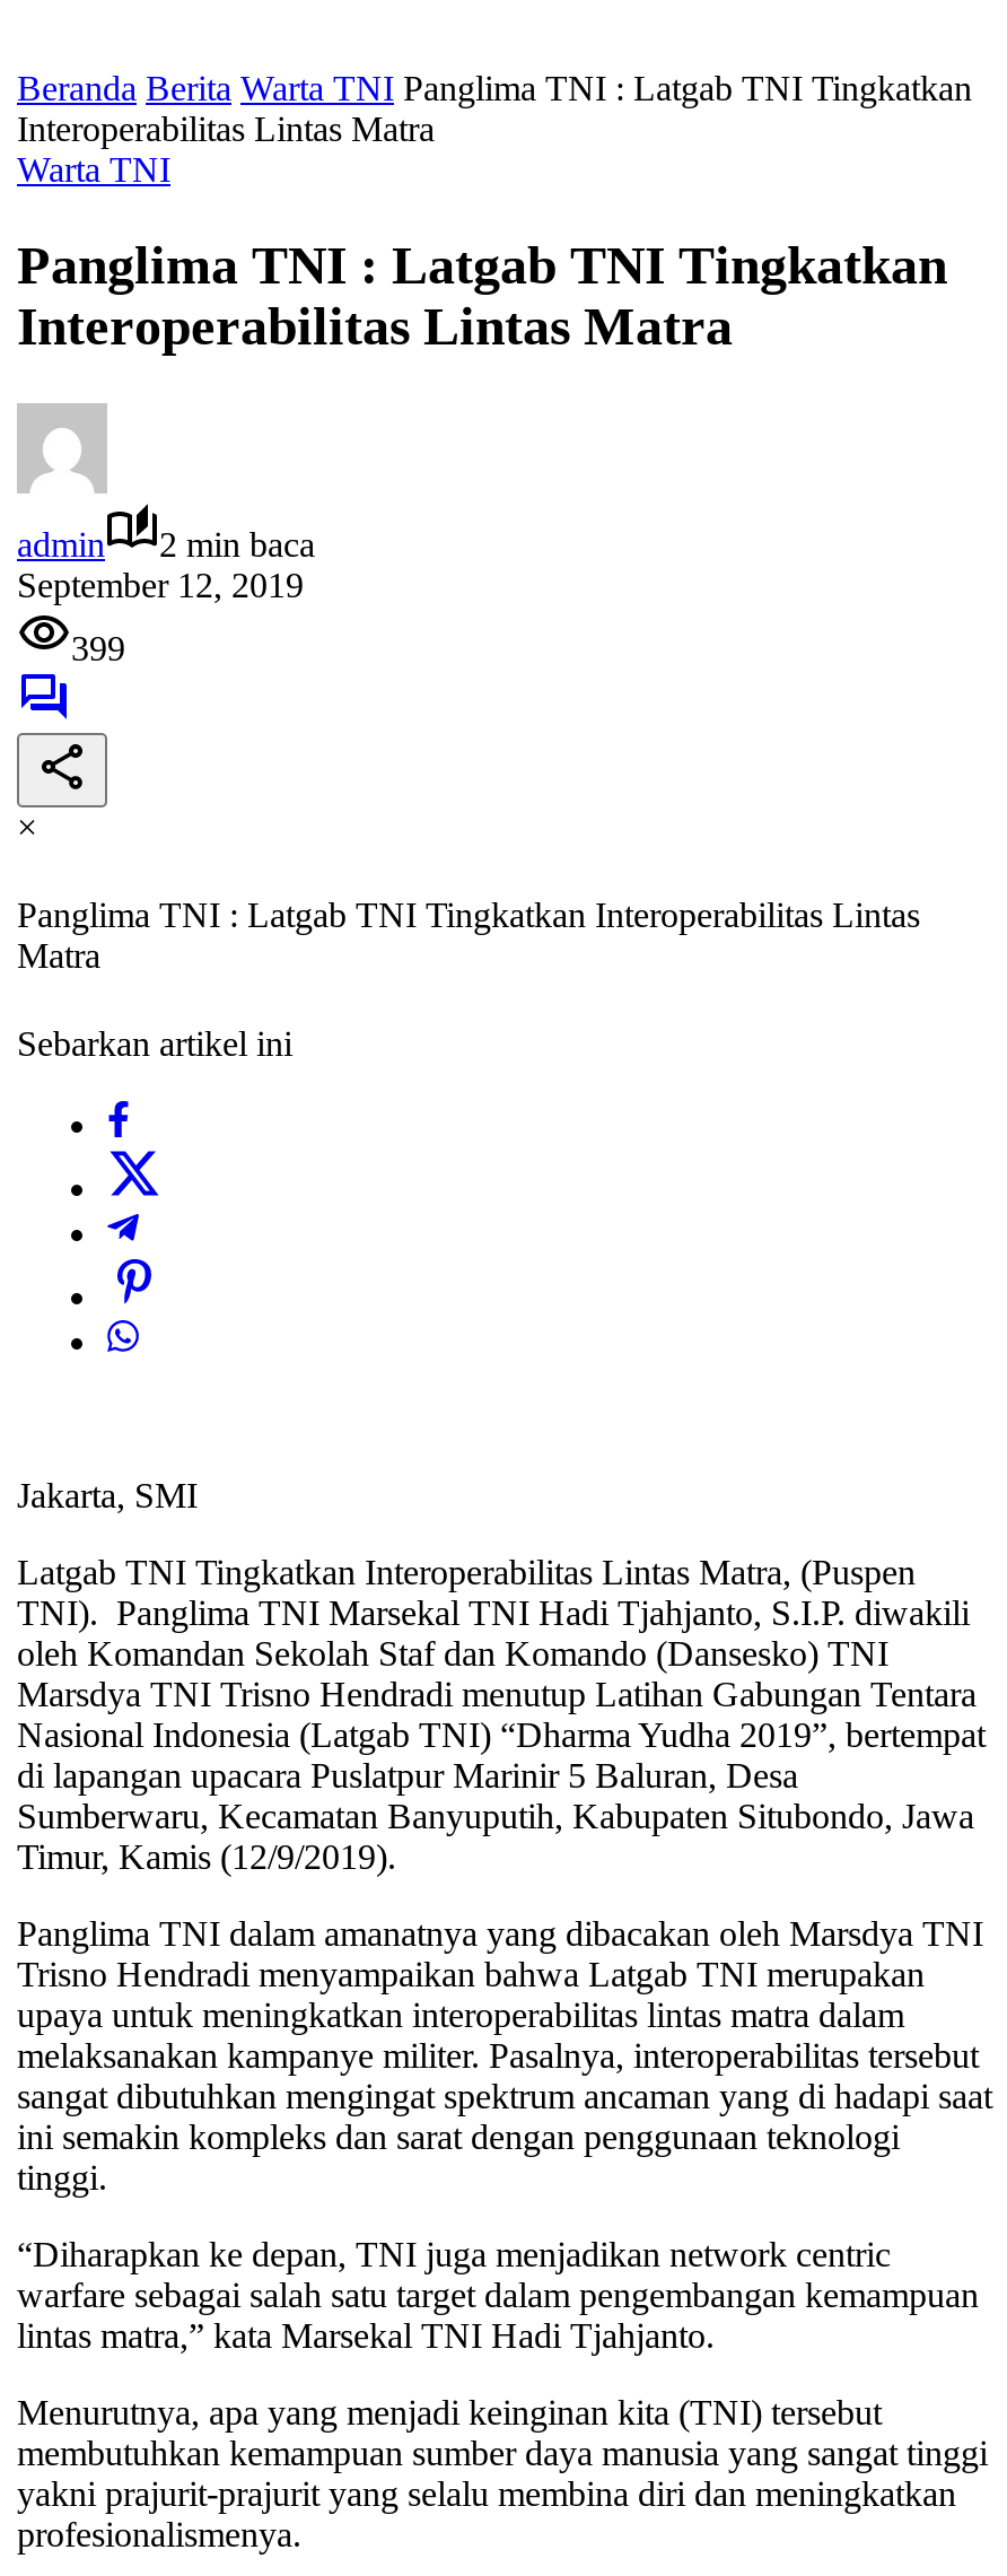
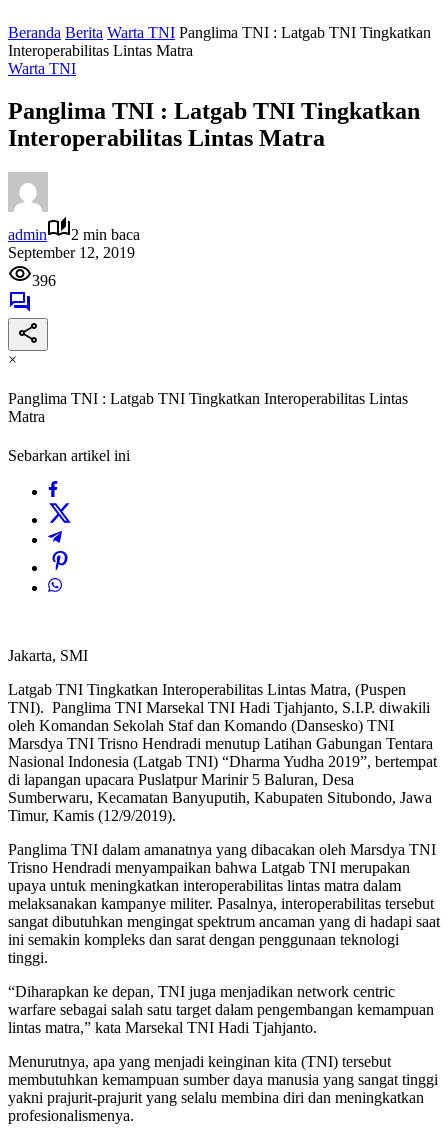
- 399
+ 396
